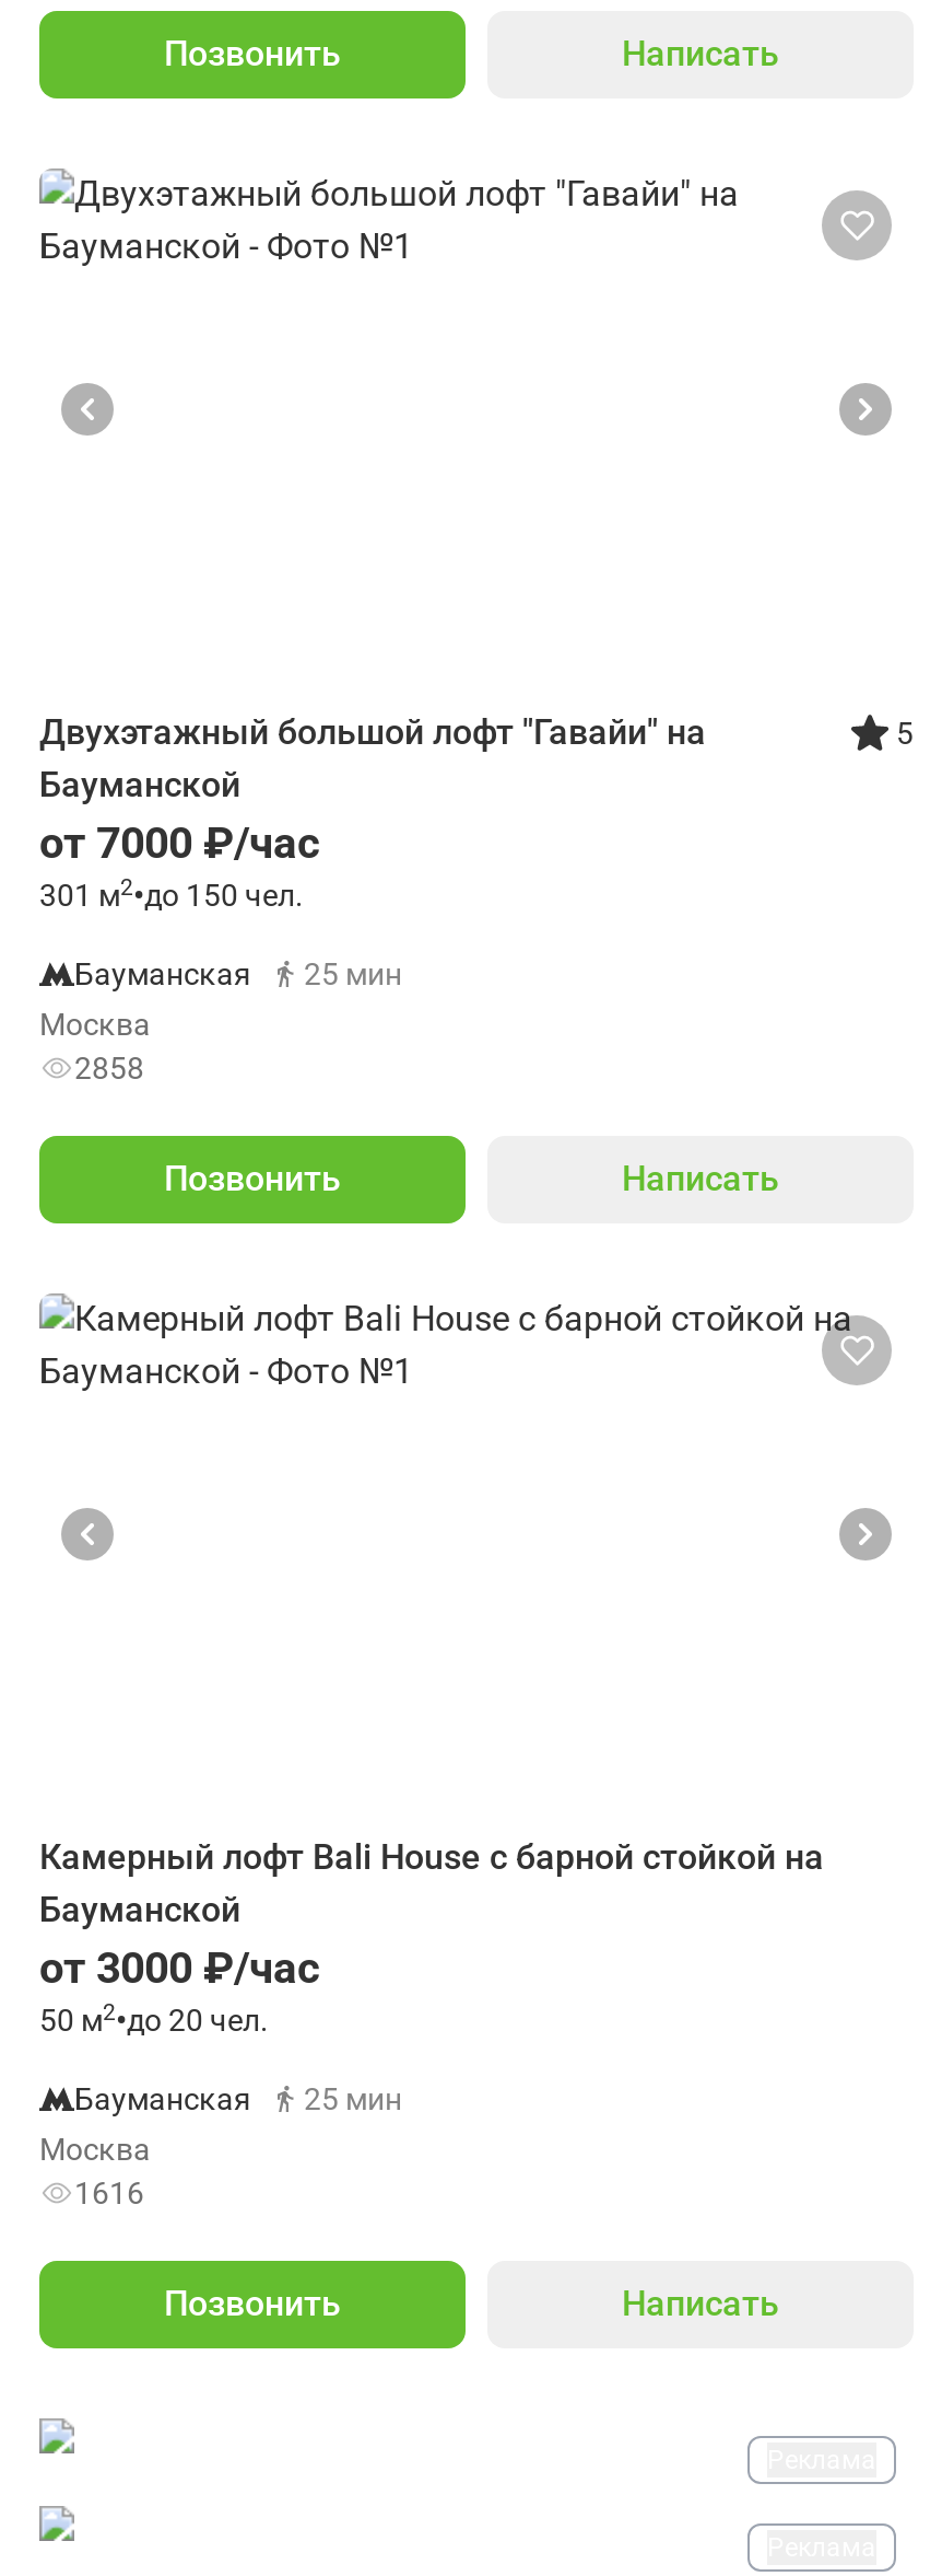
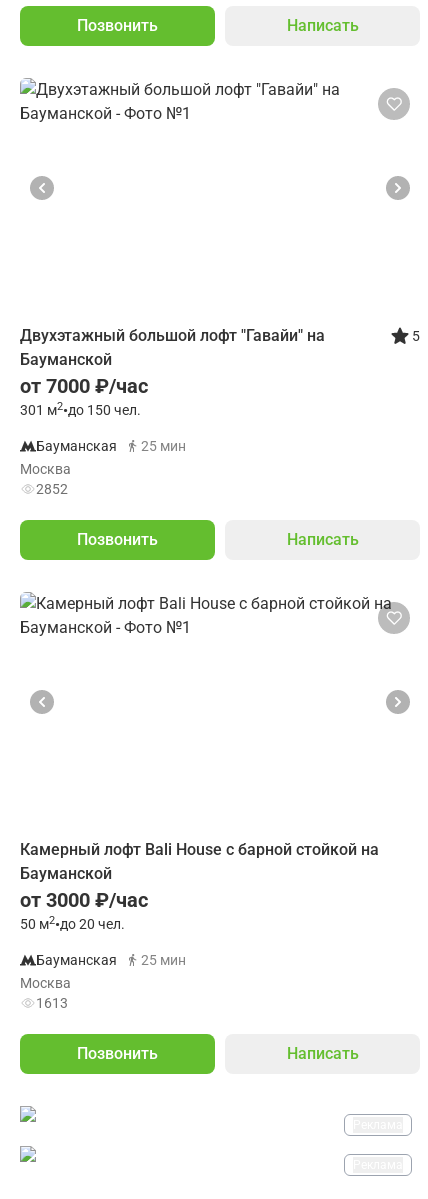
- 2858
+ 2852

- 1616
+ 1613
